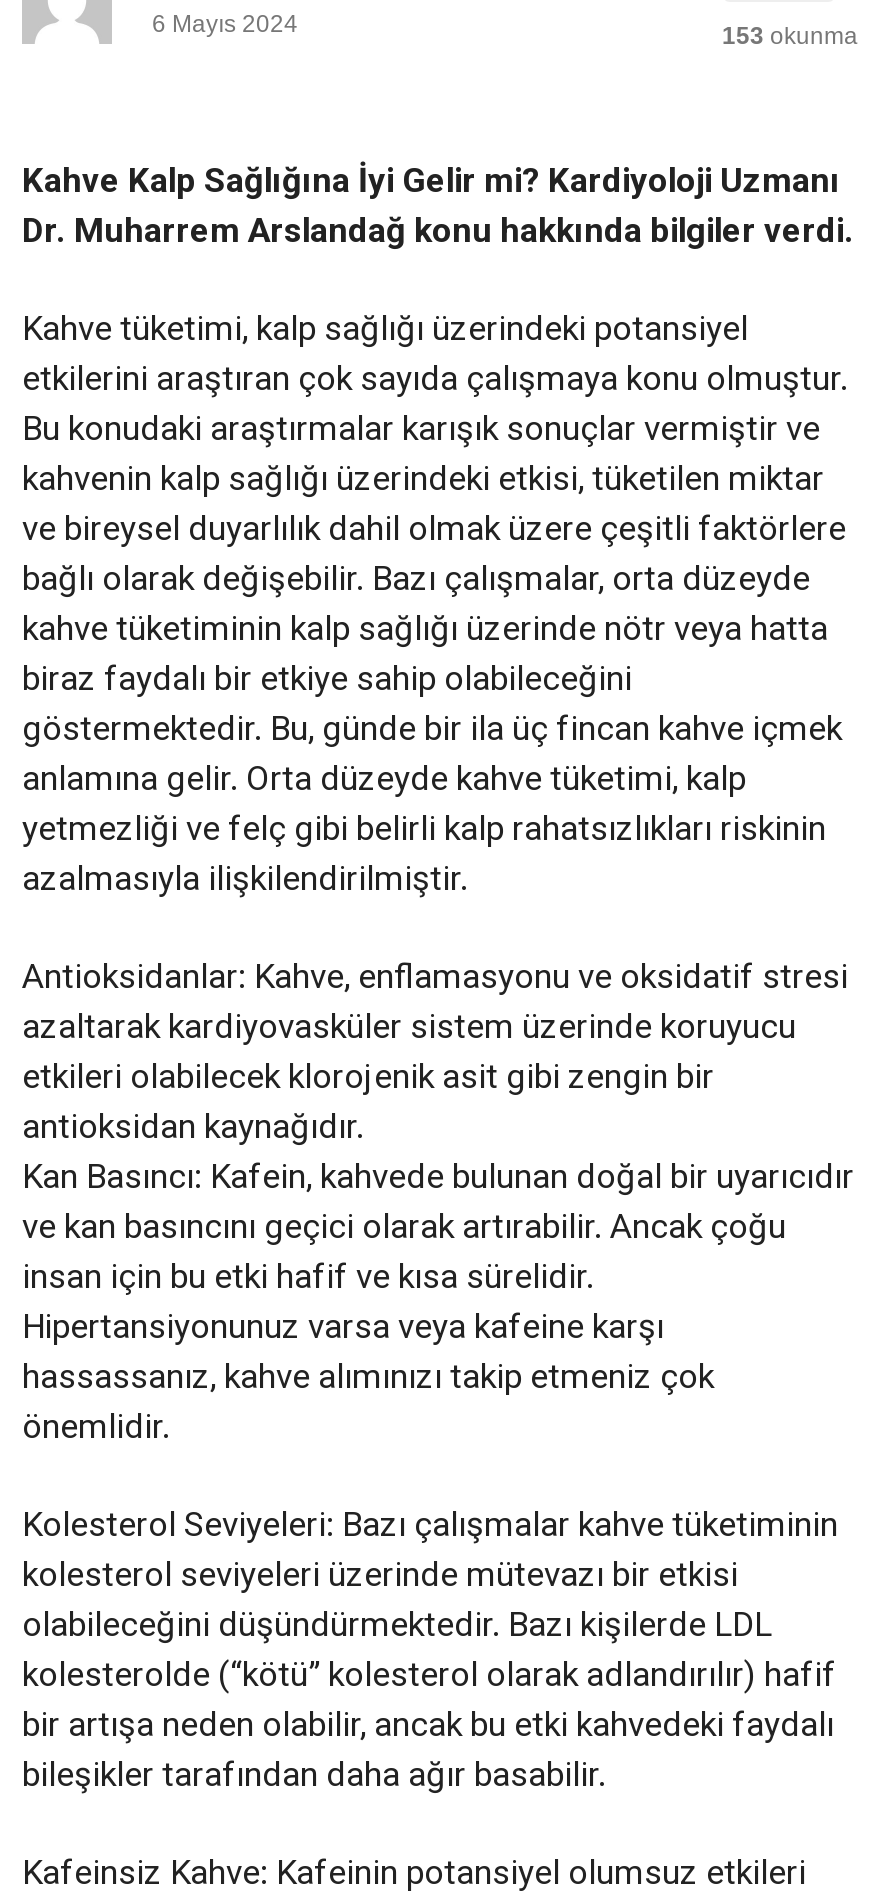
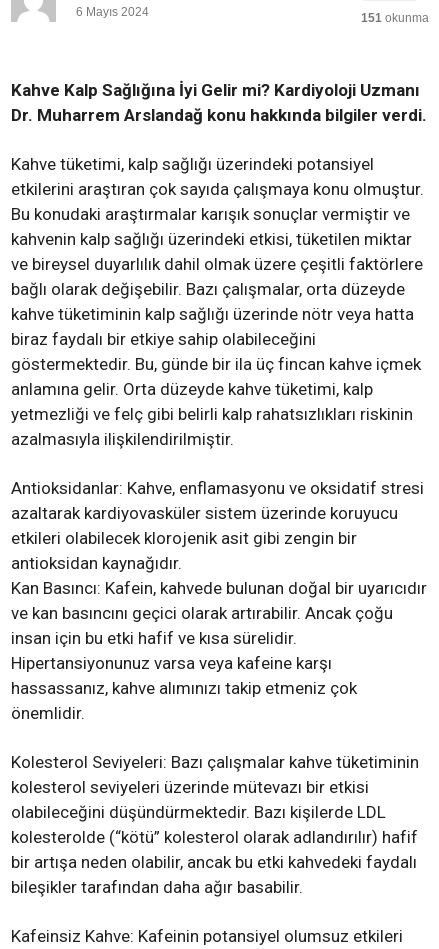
- 153 okunma
+ 151 okunma
